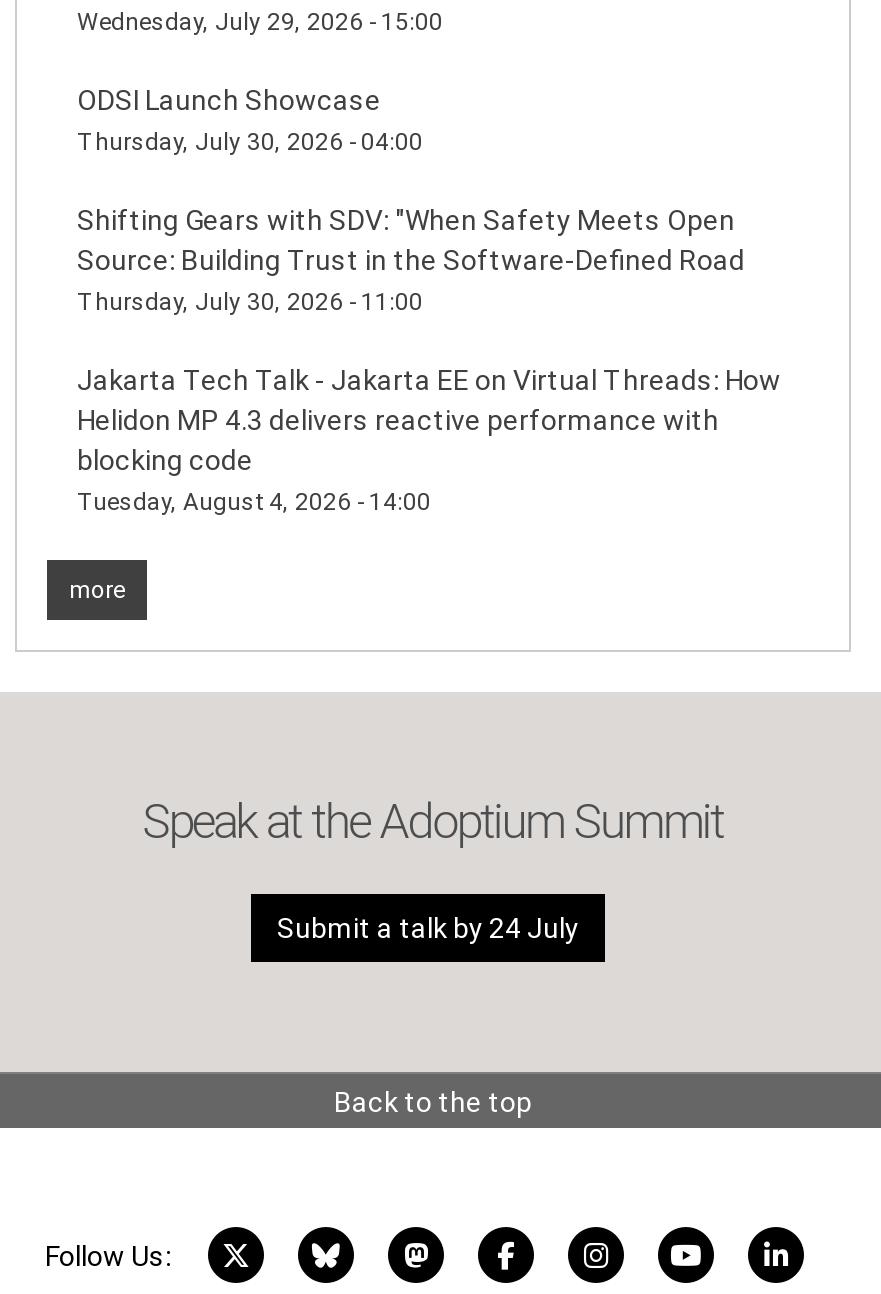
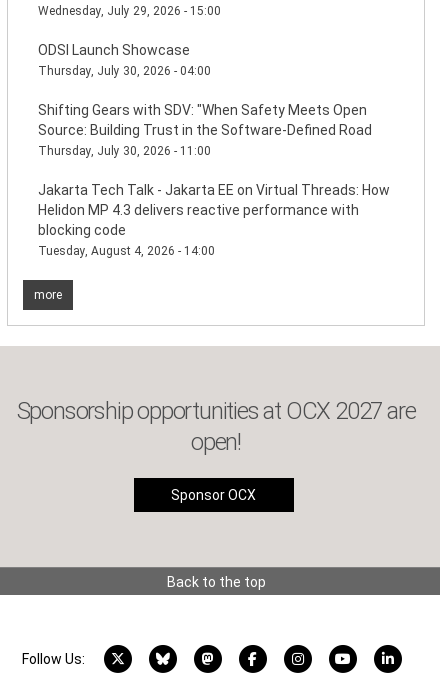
- Speak at the Adoptium Summit
+ Sponsorship opportunities at OCX 2027 are
+ open!

- Submit a talk by 24 July
+ Sponsor OCX
